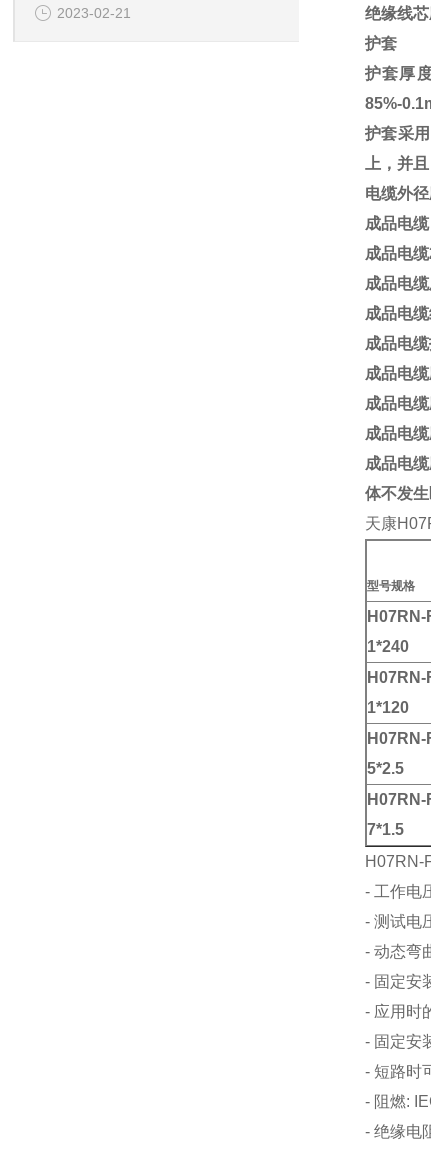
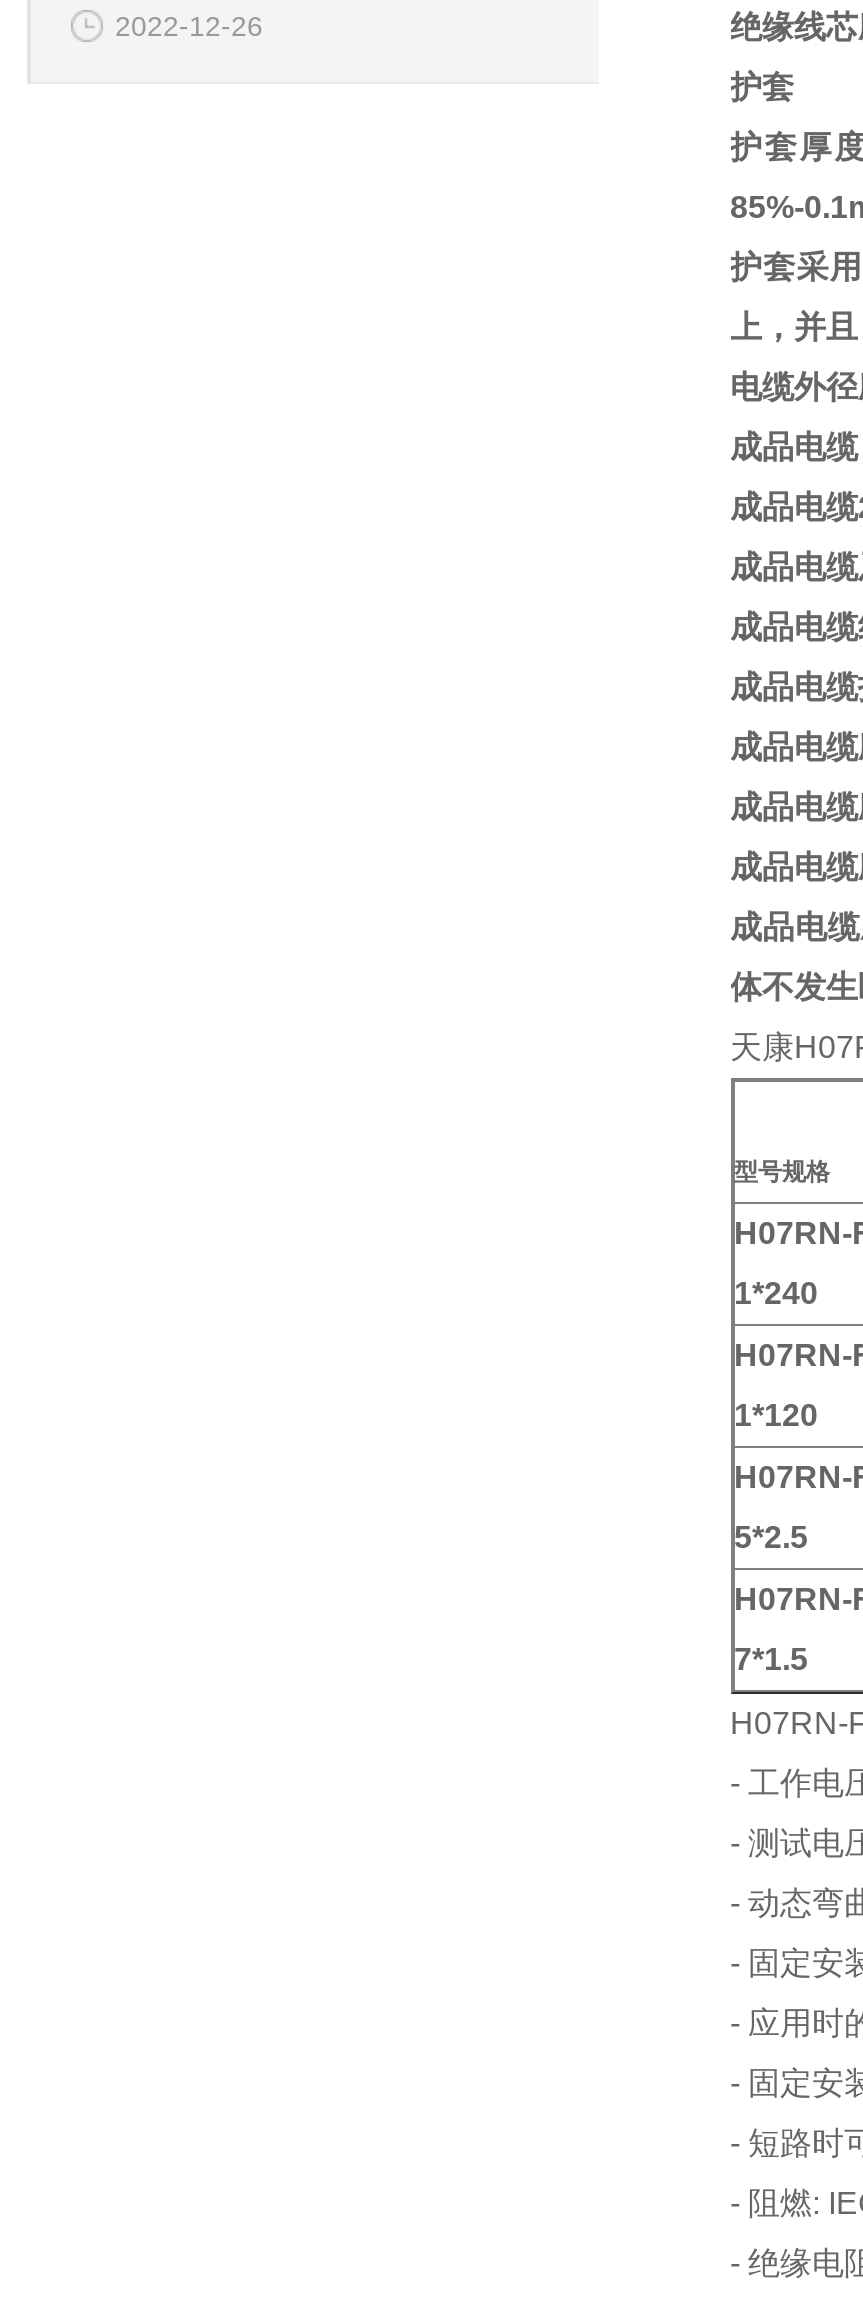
- 2023-02-21
+ 2022-12-26
